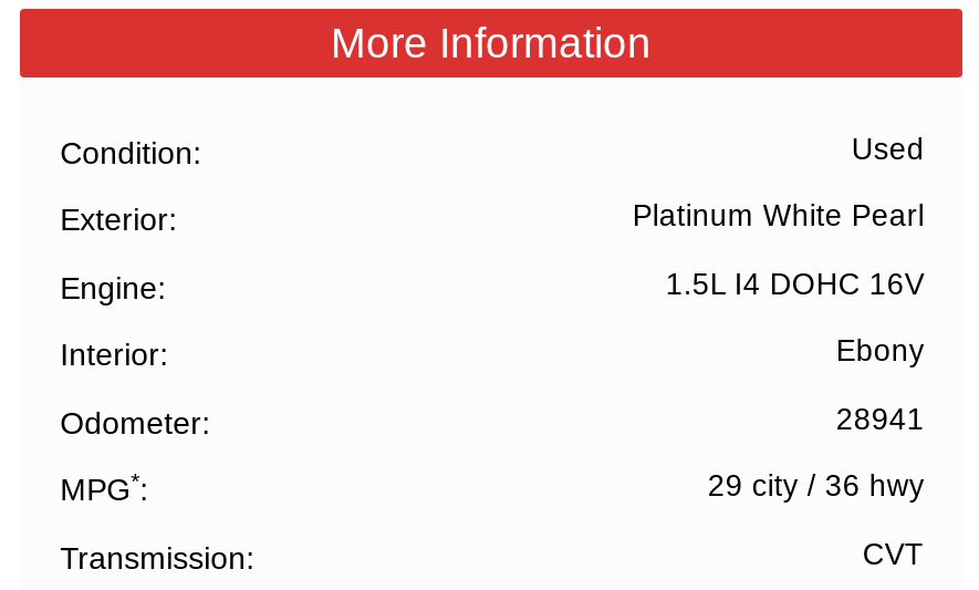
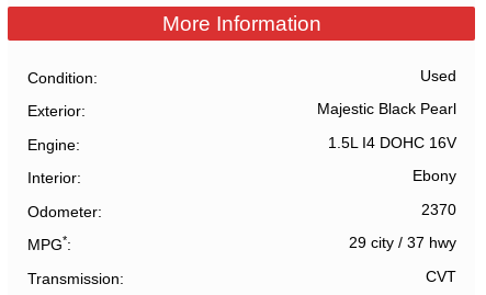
- Platinum White Pearl
+ Majestic Black Pearl

- 28941
+ 2370

- 29 city / 36 hwy
+ 29 city / 37 hwy
